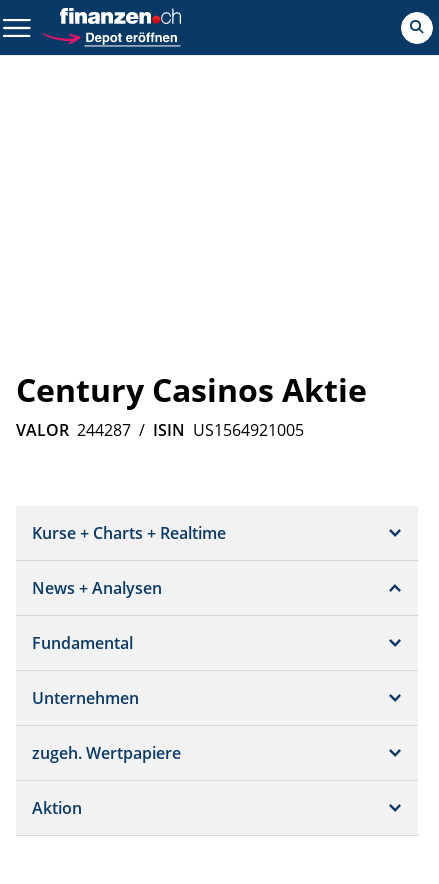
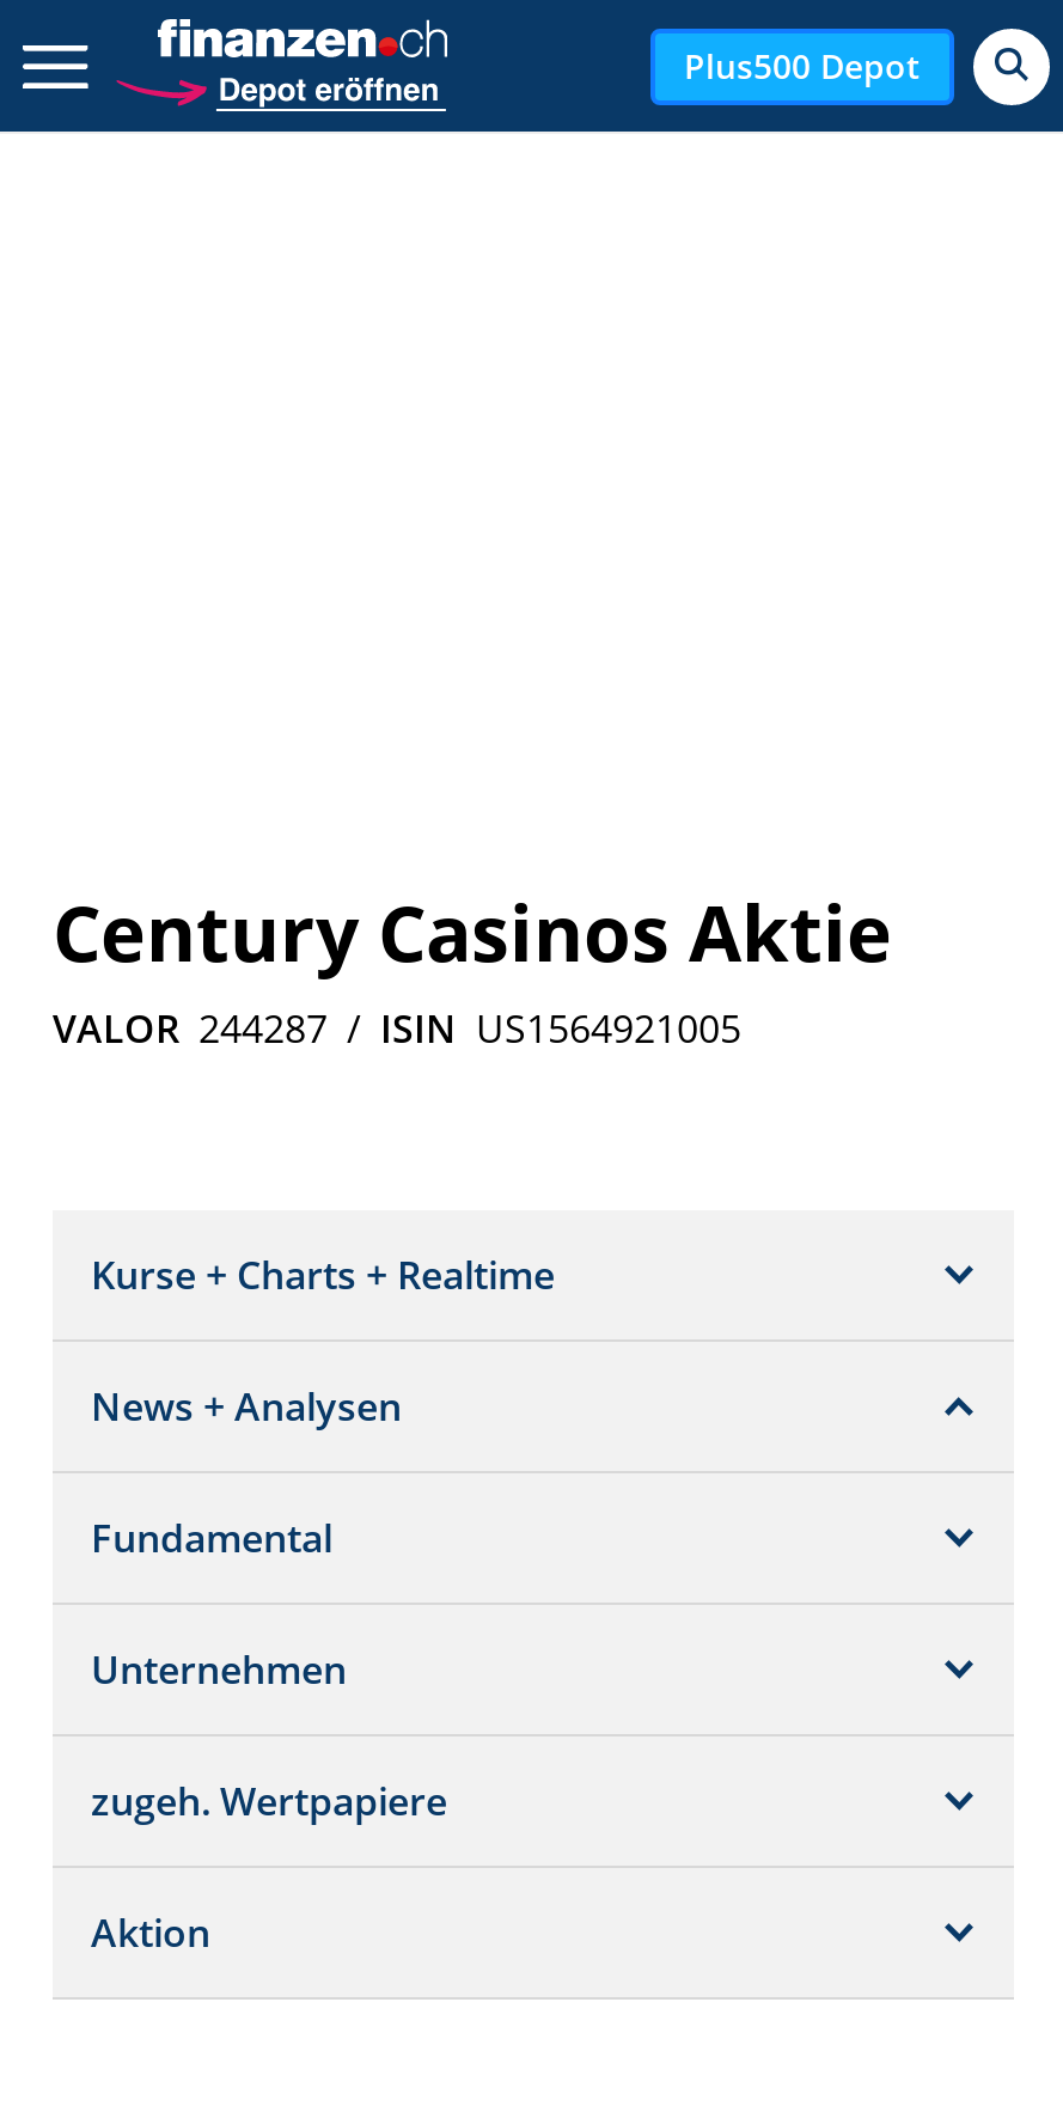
+ Plus500 Depot
